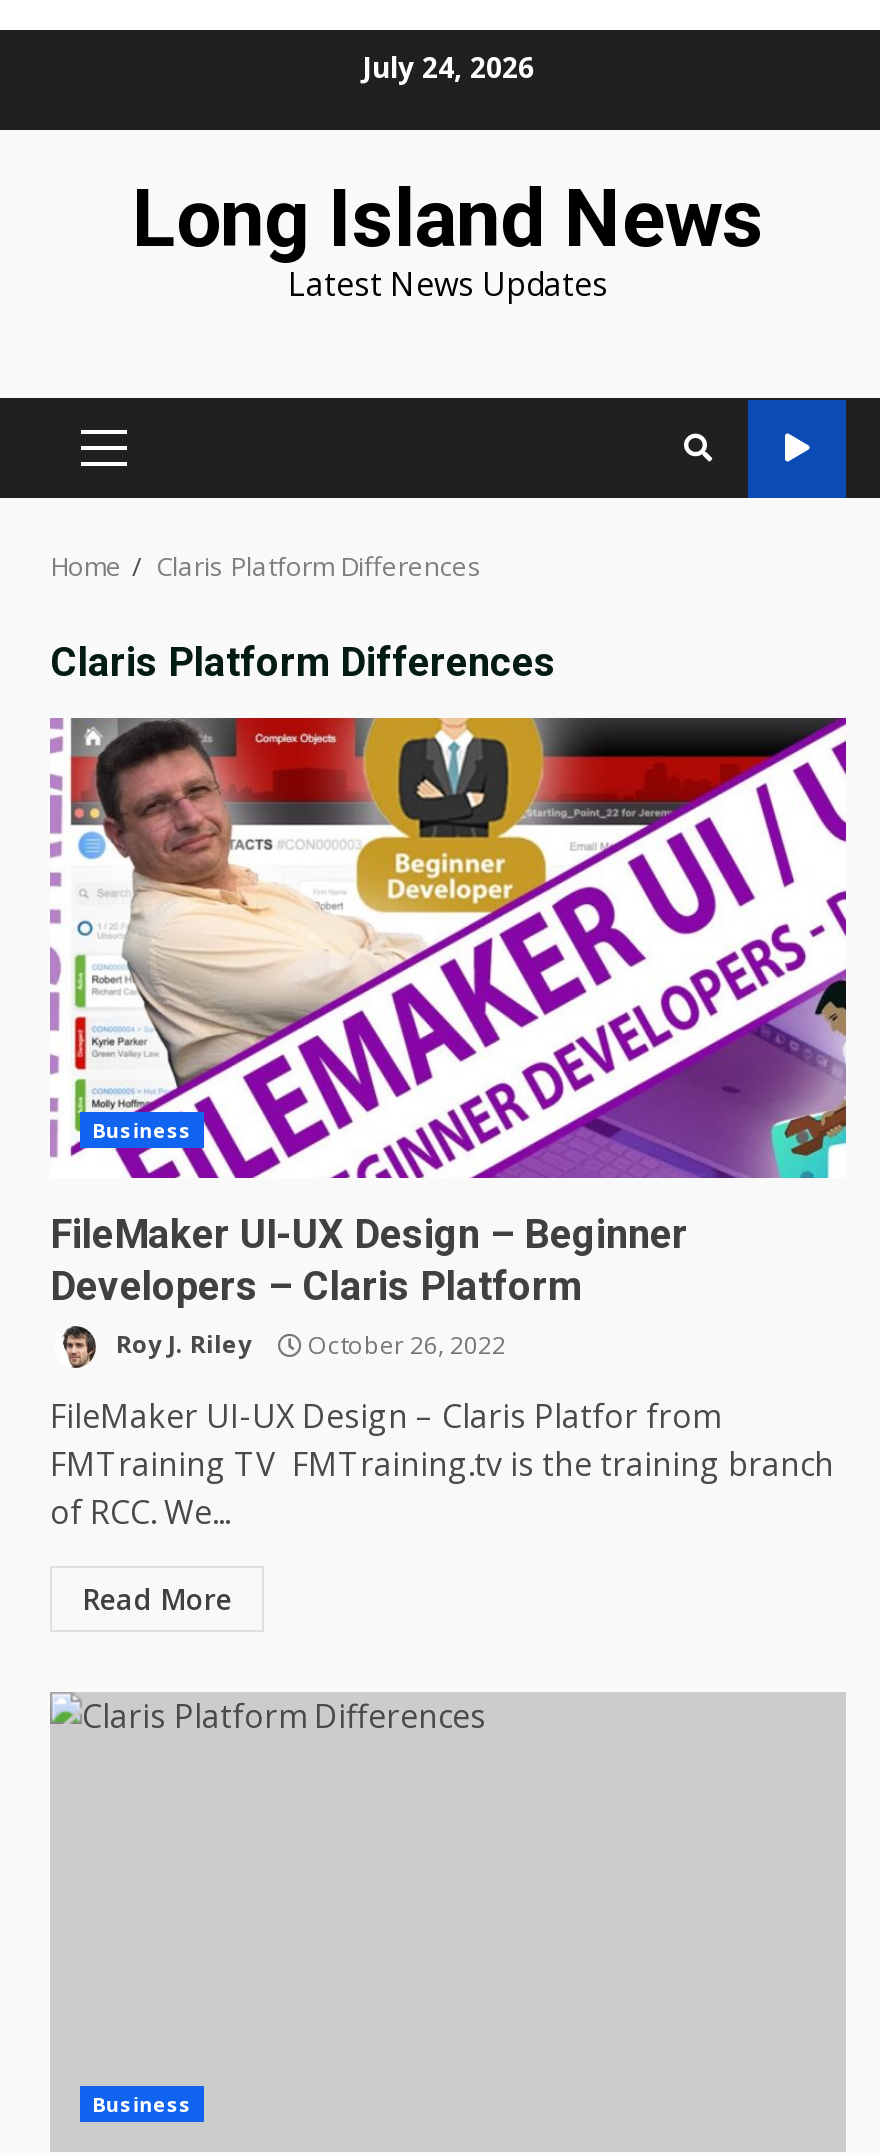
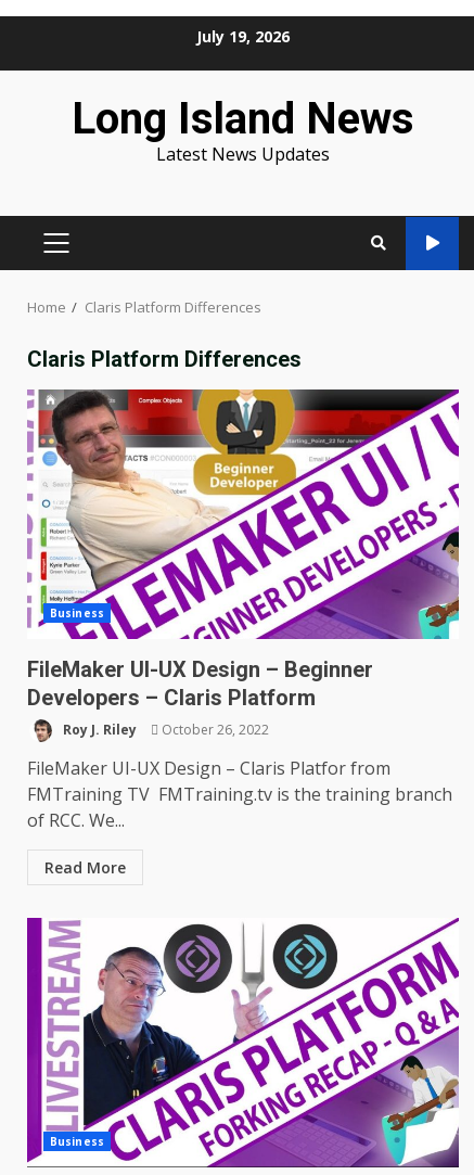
- July 24, 2026
+ July 19, 2026

+ [image]
